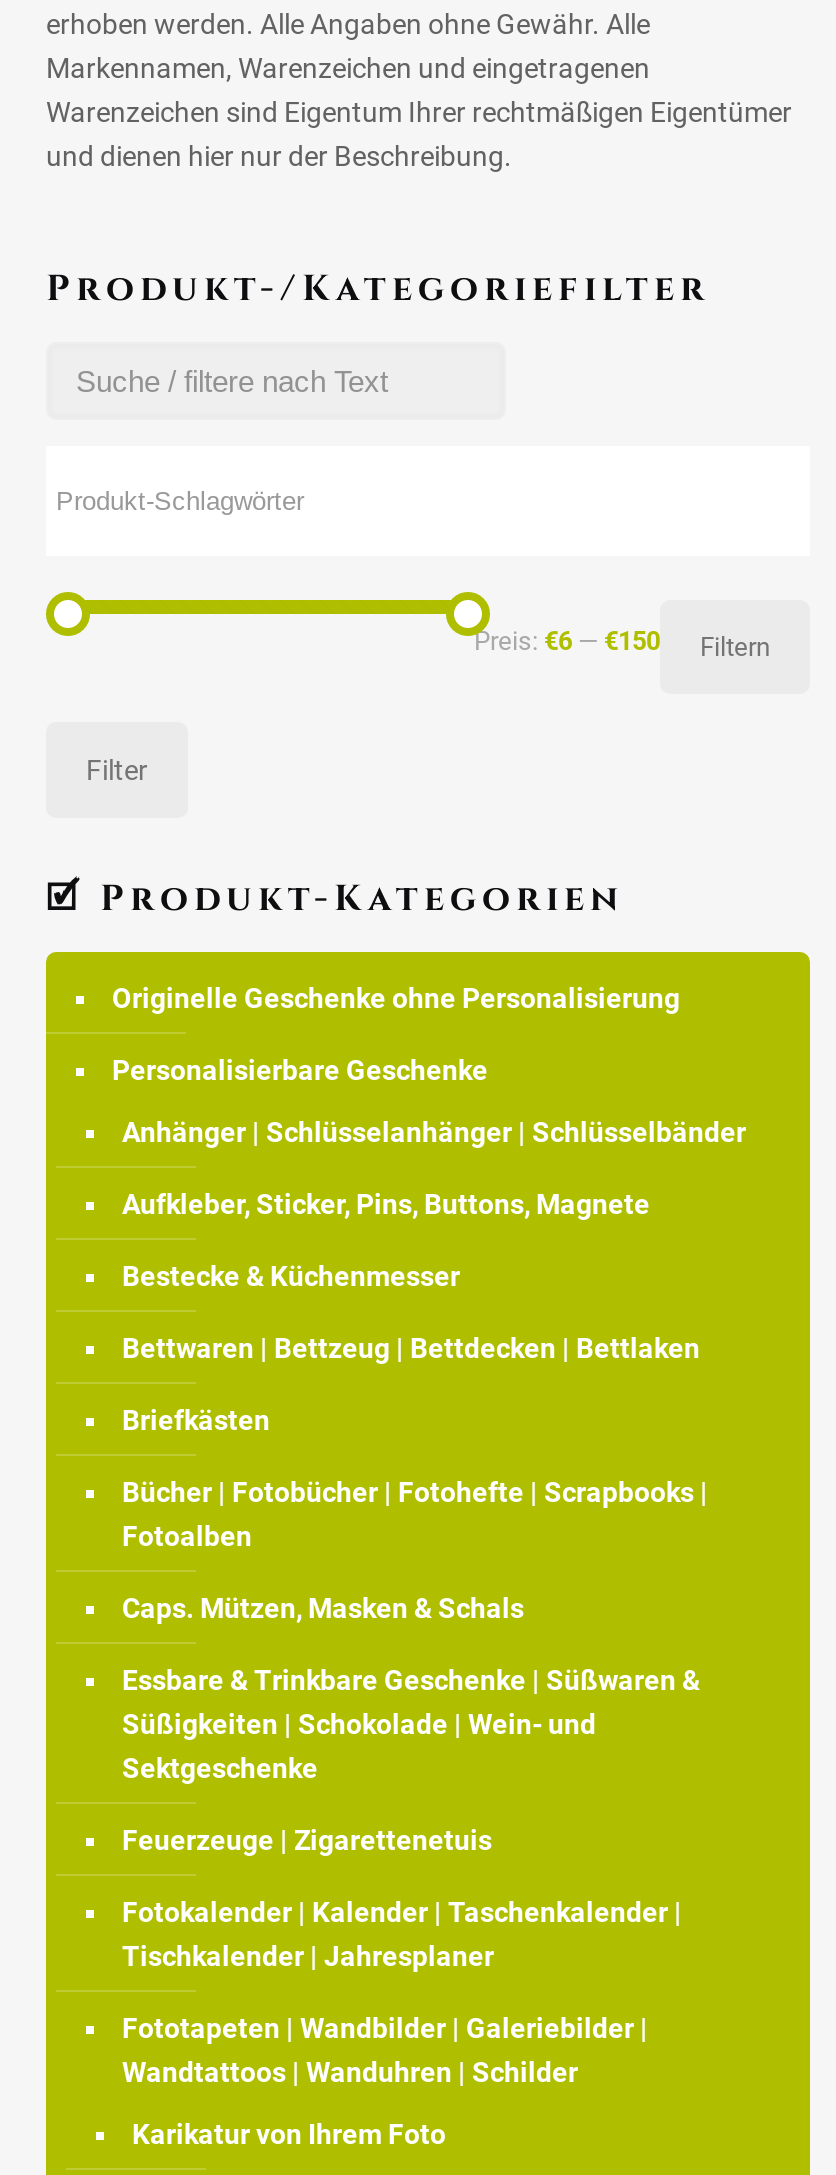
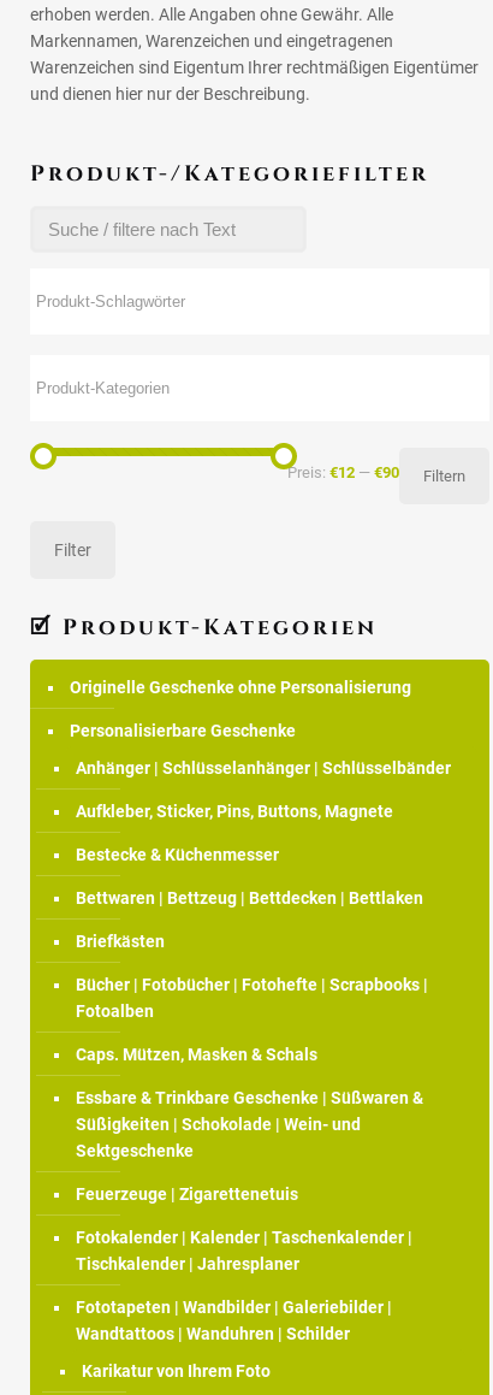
- Preis: €6 — €150 Filtern
+ Preis: €12 — €90 Filtern
